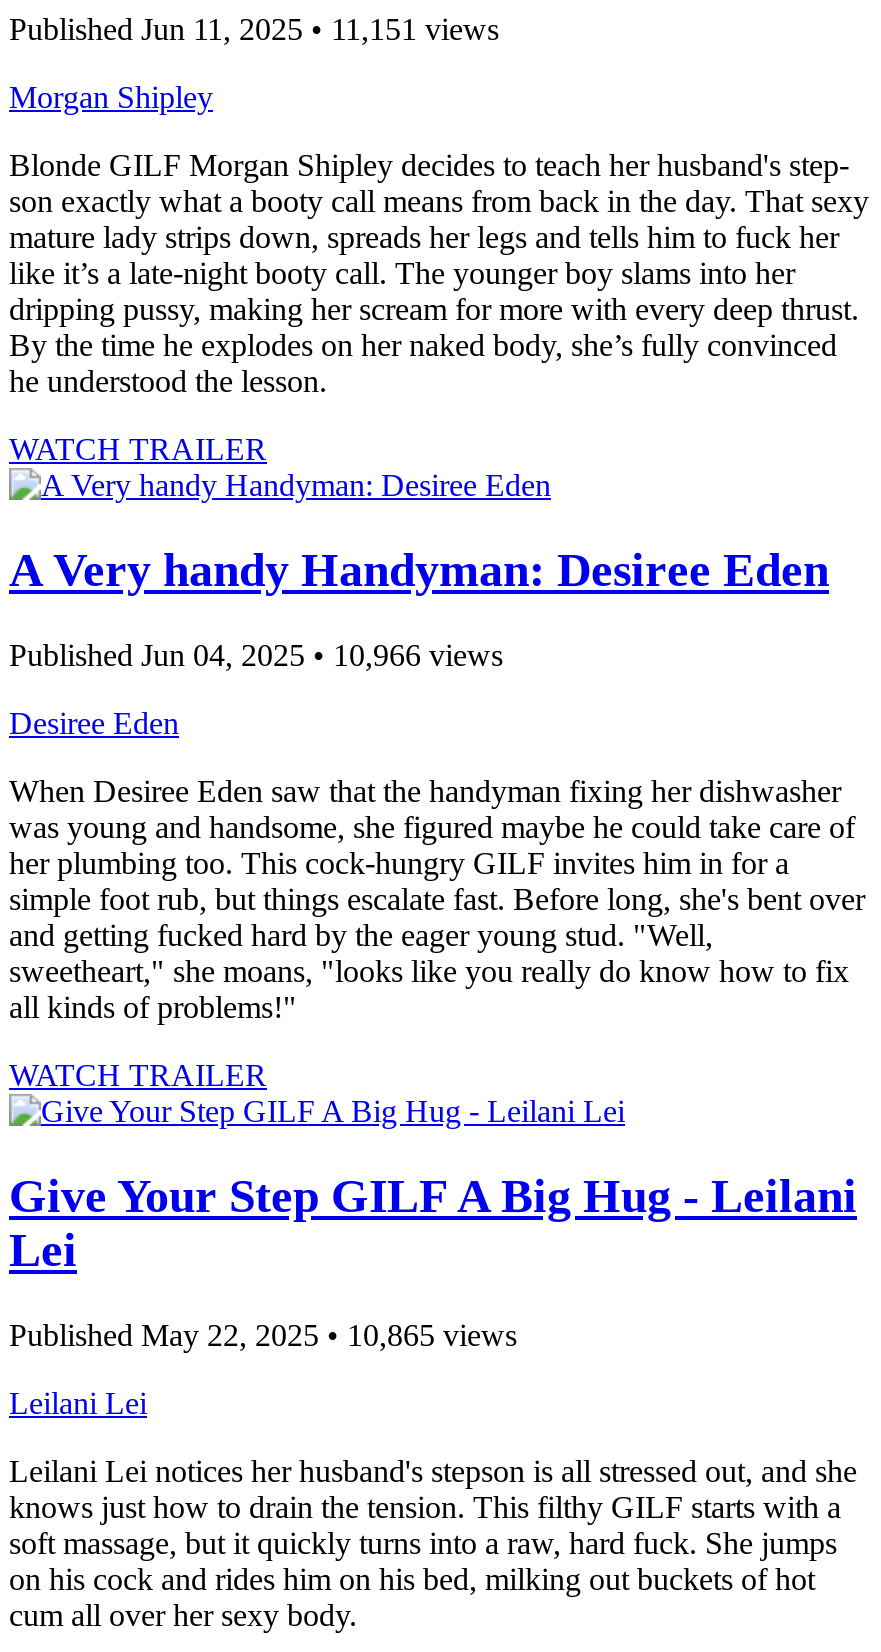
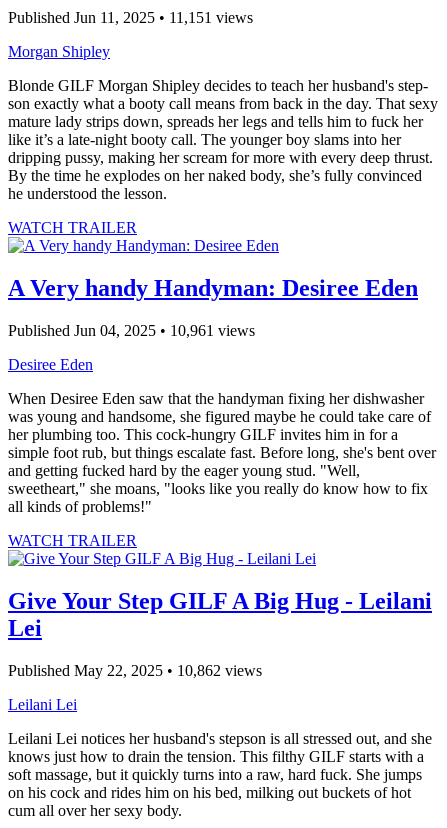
- Published Jun 04, 2025 • 10,966 views
+ Published Jun 04, 2025 • 10,961 views

- Published May 22, 2025 • 10,865 views
+ Published May 22, 2025 • 10,862 views
